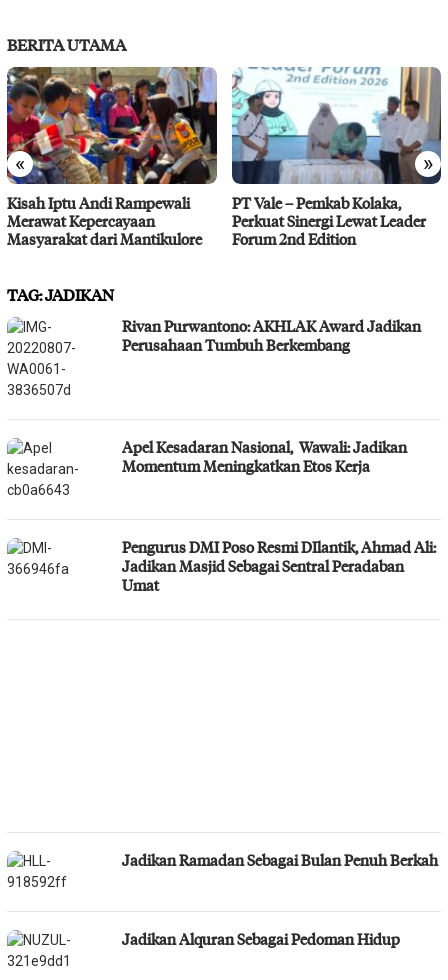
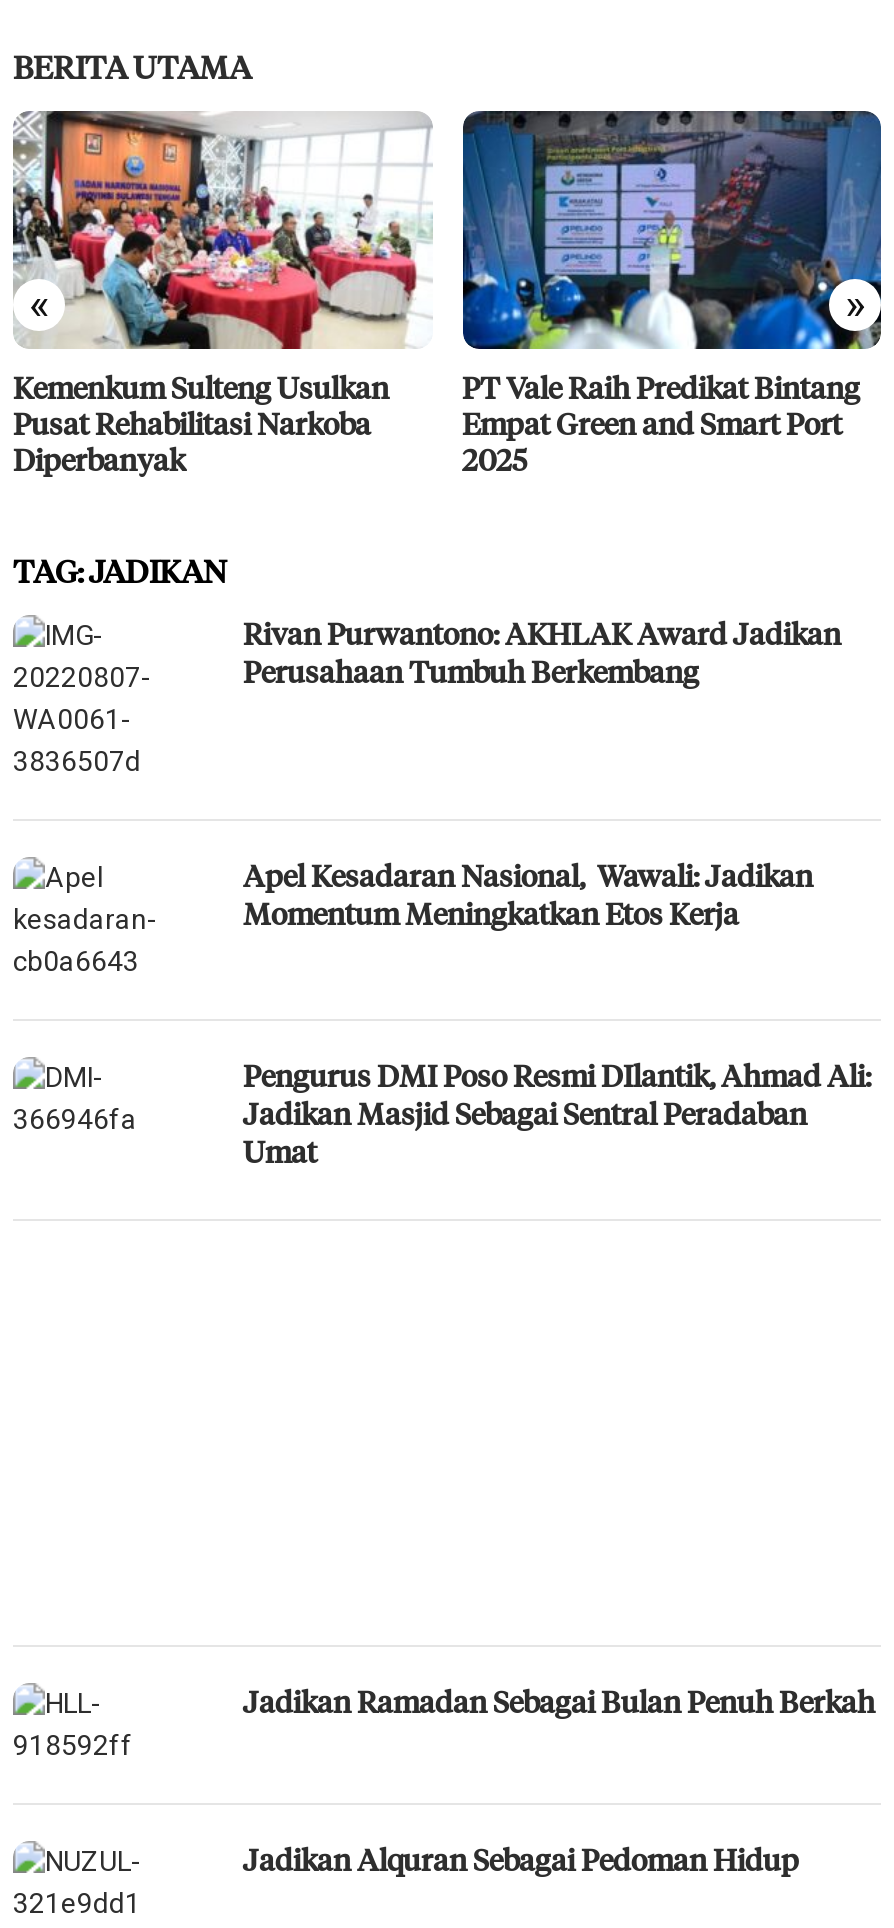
- [image]
- Kisah Iptu Andi Rampewali
- Merawat Kepercayaan
- Masyarakat dari Mantikulore
+ [image]
+ Kemenkum Sulteng Usulkan
+ Pusat Rehabilitasi Narkoba
+ Diperbanyak

- [image]
- PT Vale – Pemkab Kolaka,
- Perkuat Sinergi Lewat Leader
- Forum 2nd Edition
+ [image]
+ PT Vale Raih Predikat Bintang
+ Empat Green and Smart Port
+ 2025
